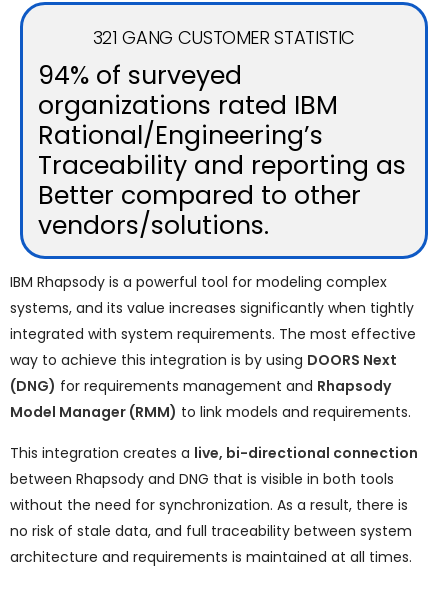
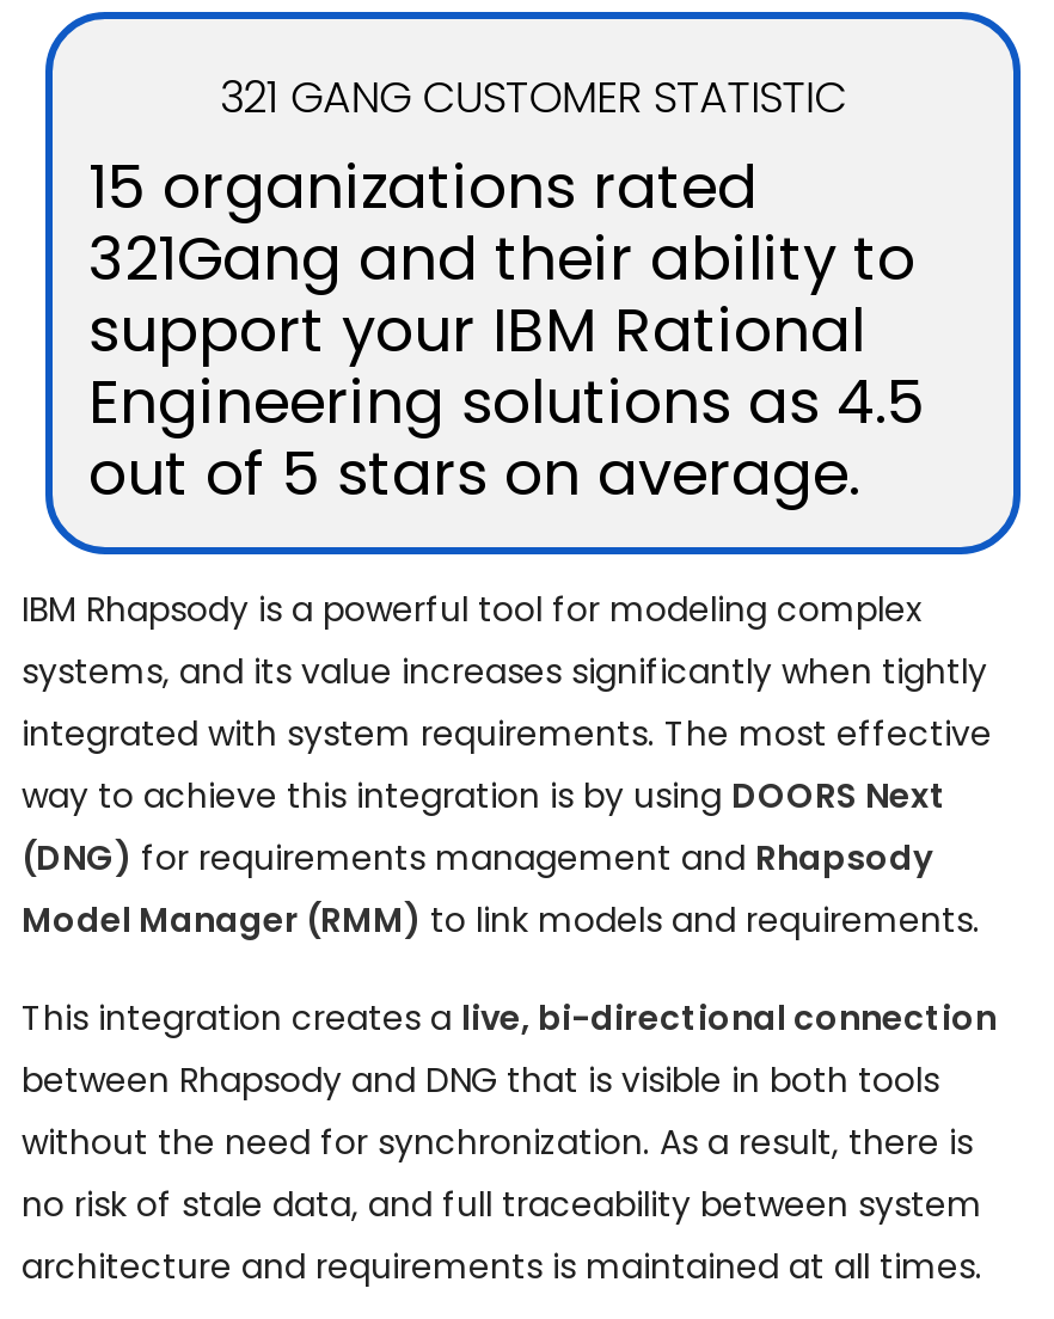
- 94% of surveyed
- organizations rated IBM
- Rational/Engineering’s
- Traceability and reporting as
- Better compared to other
- vendors/solutions.
+ 15 organizations rated
+ 321Gang and their ability to
+ support your IBM Rational
+ Engineering solutions as 4.5
+ out of 5 stars on average.
